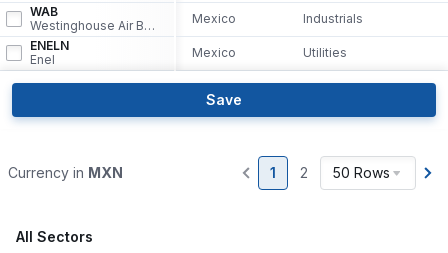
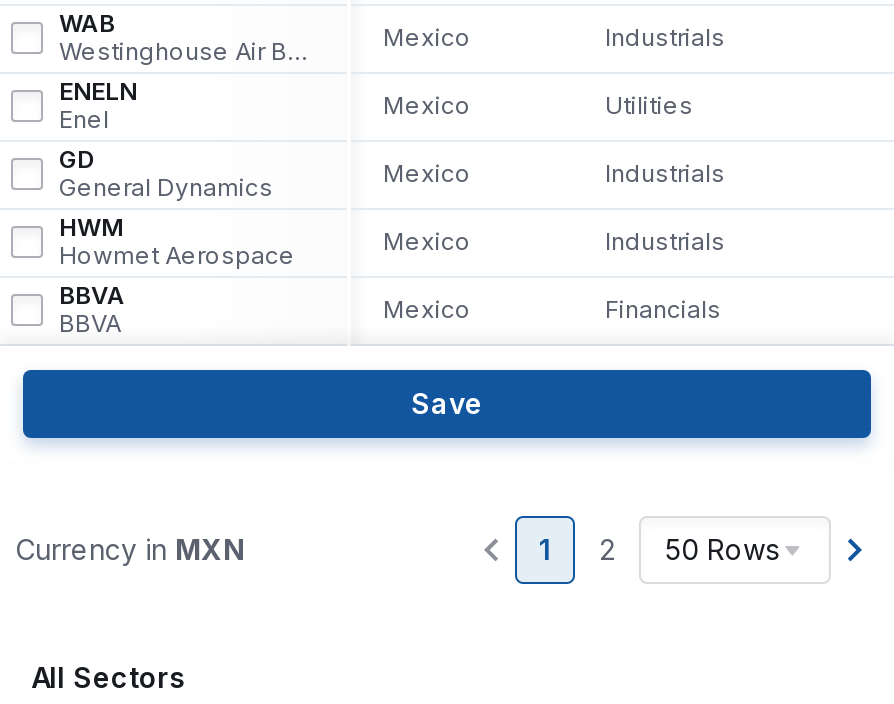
+ GD
+ General Dynamics
+ Mexico
+ Industrials
+ HWM
+ Howmet Aerospace
+ Mexico
+ Industrials
+ BBVA
+ BBVA
+ Mexico
+ Financials
